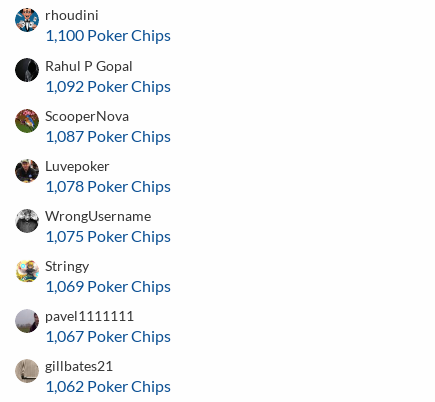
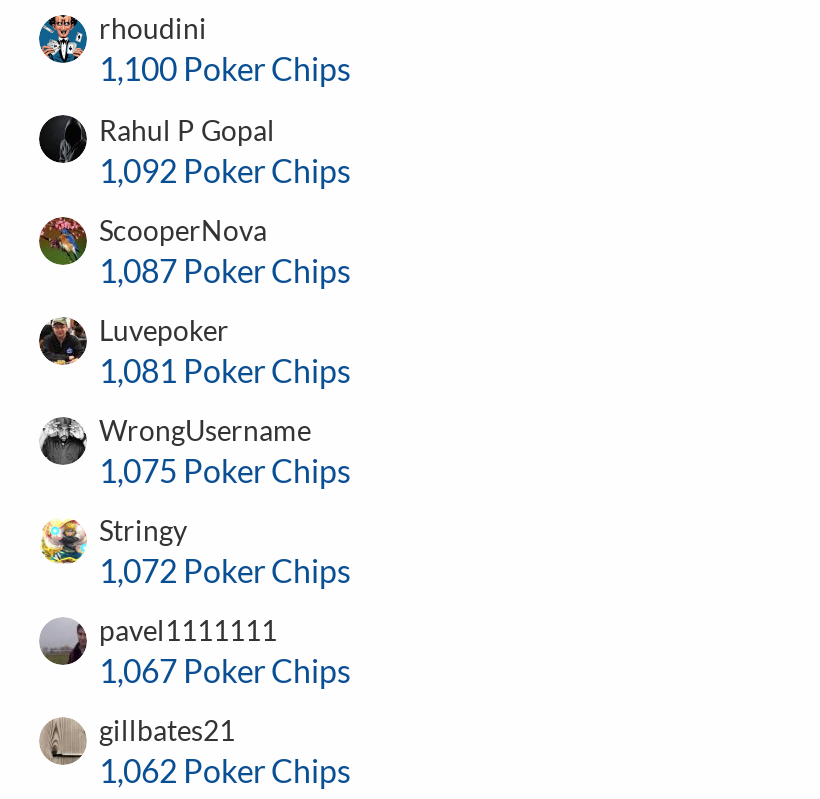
- 1,078 Poker Chips
+ 1,081 Poker Chips

- 1,069 Poker Chips
+ 1,072 Poker Chips
